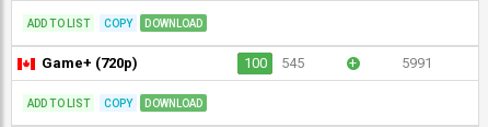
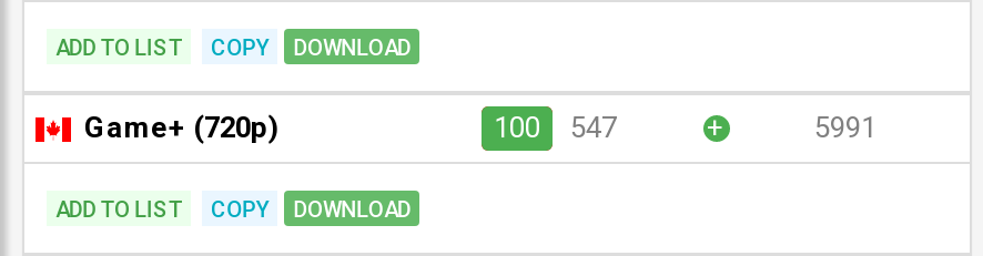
- 100 545
+ 100 547
